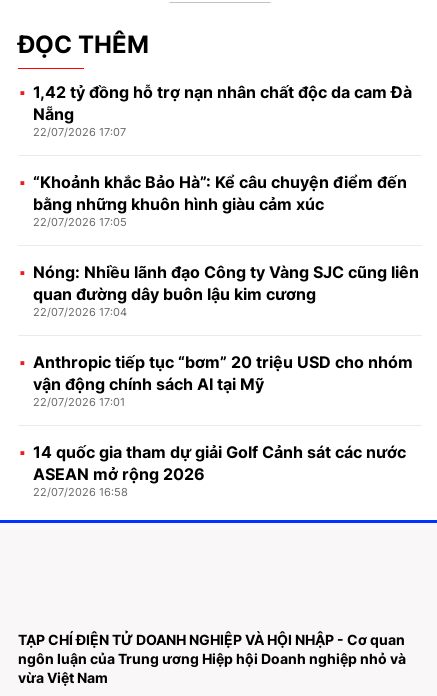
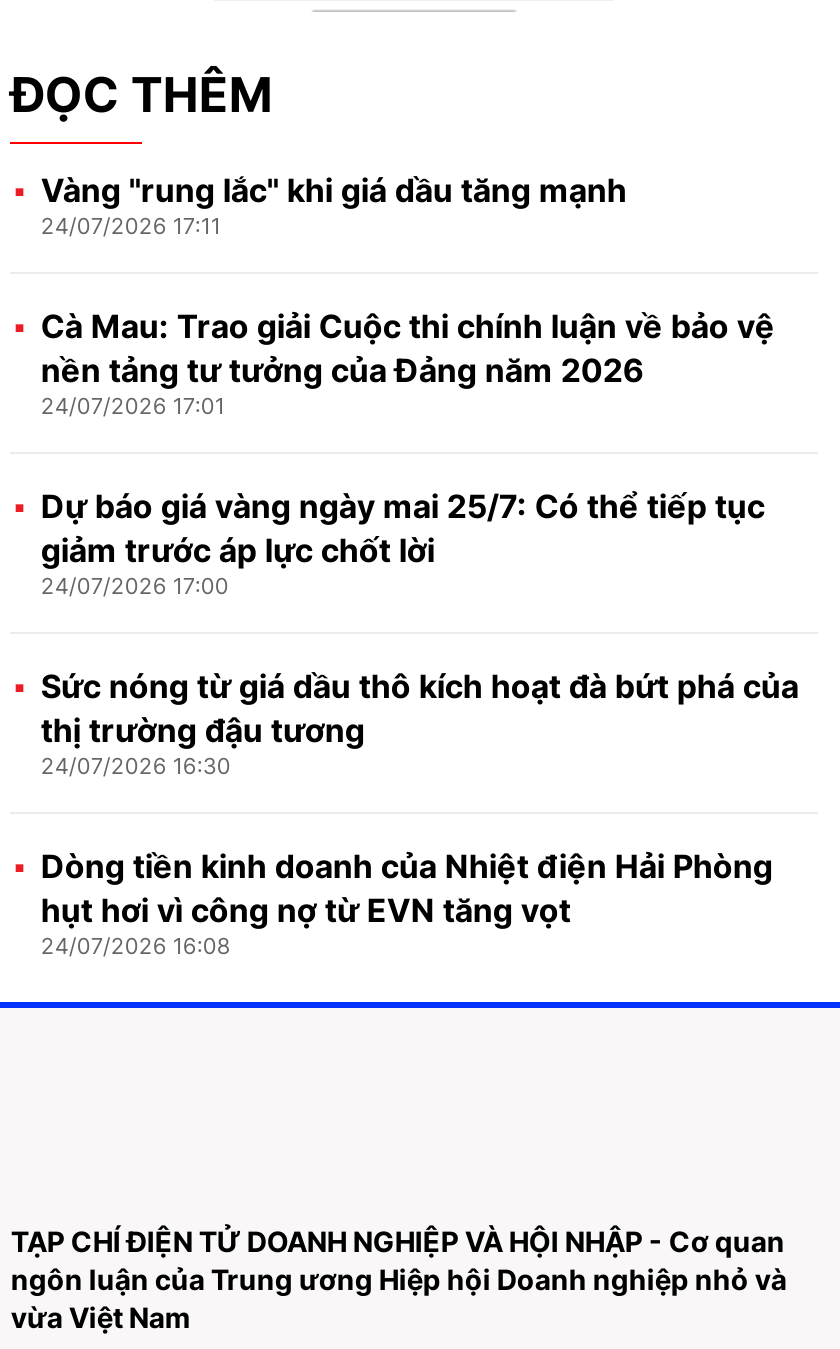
- 1,42 tỷ đồng hỗ trợ nạn nhân chất độc da cam Đà
- Nẵng
- 22/07/2026 17:07
+ Vàng "rung lắc" khi giá dầu tăng mạnh
+ 24/07/2026 17:11

- “Khoảnh khắc Bảo Hà”: Kể câu chuyện điểm đến
- bằng những khuôn hình giàu cảm xúc
- 22/07/2026 17:05
+ Cà Mau: Trao giải Cuộc thi chính luận về bảo vệ
+ nền tảng tư tưởng của Đảng năm 2026
+ 24/07/2026 17:01

- Nóng: Nhiều lãnh đạo Công ty Vàng SJC cũng liên
- quan đường dây buôn lậu kim cương
- 22/07/2026 17:04
+ Dự báo giá vàng ngày mai 25/7: Có thể tiếp tục
+ giảm trước áp lực chốt lời
+ 24/07/2026 17:00

- Anthropic tiếp tục “bơm” 20 triệu USD cho nhóm
- vận động chính sách AI tại Mỹ
- 22/07/2026 17:01
+ Sức nóng từ giá dầu thô kích hoạt đà bứt phá của
+ thị trường đậu tương
+ 24/07/2026 16:30

- 14 quốc gia tham dự giải Golf Cảnh sát các nước
- ASEAN mở rộng 2026
- 22/07/2026 16:58
+ Dòng tiền kinh doanh của Nhiệt điện Hải Phòng
+ hụt hơi vì công nợ từ EVN tăng vọt
+ 24/07/2026 16:08
